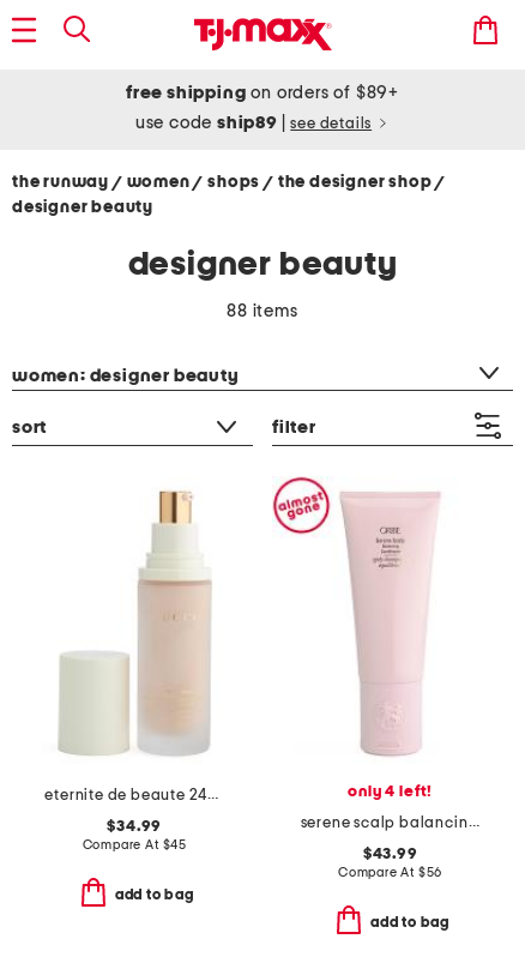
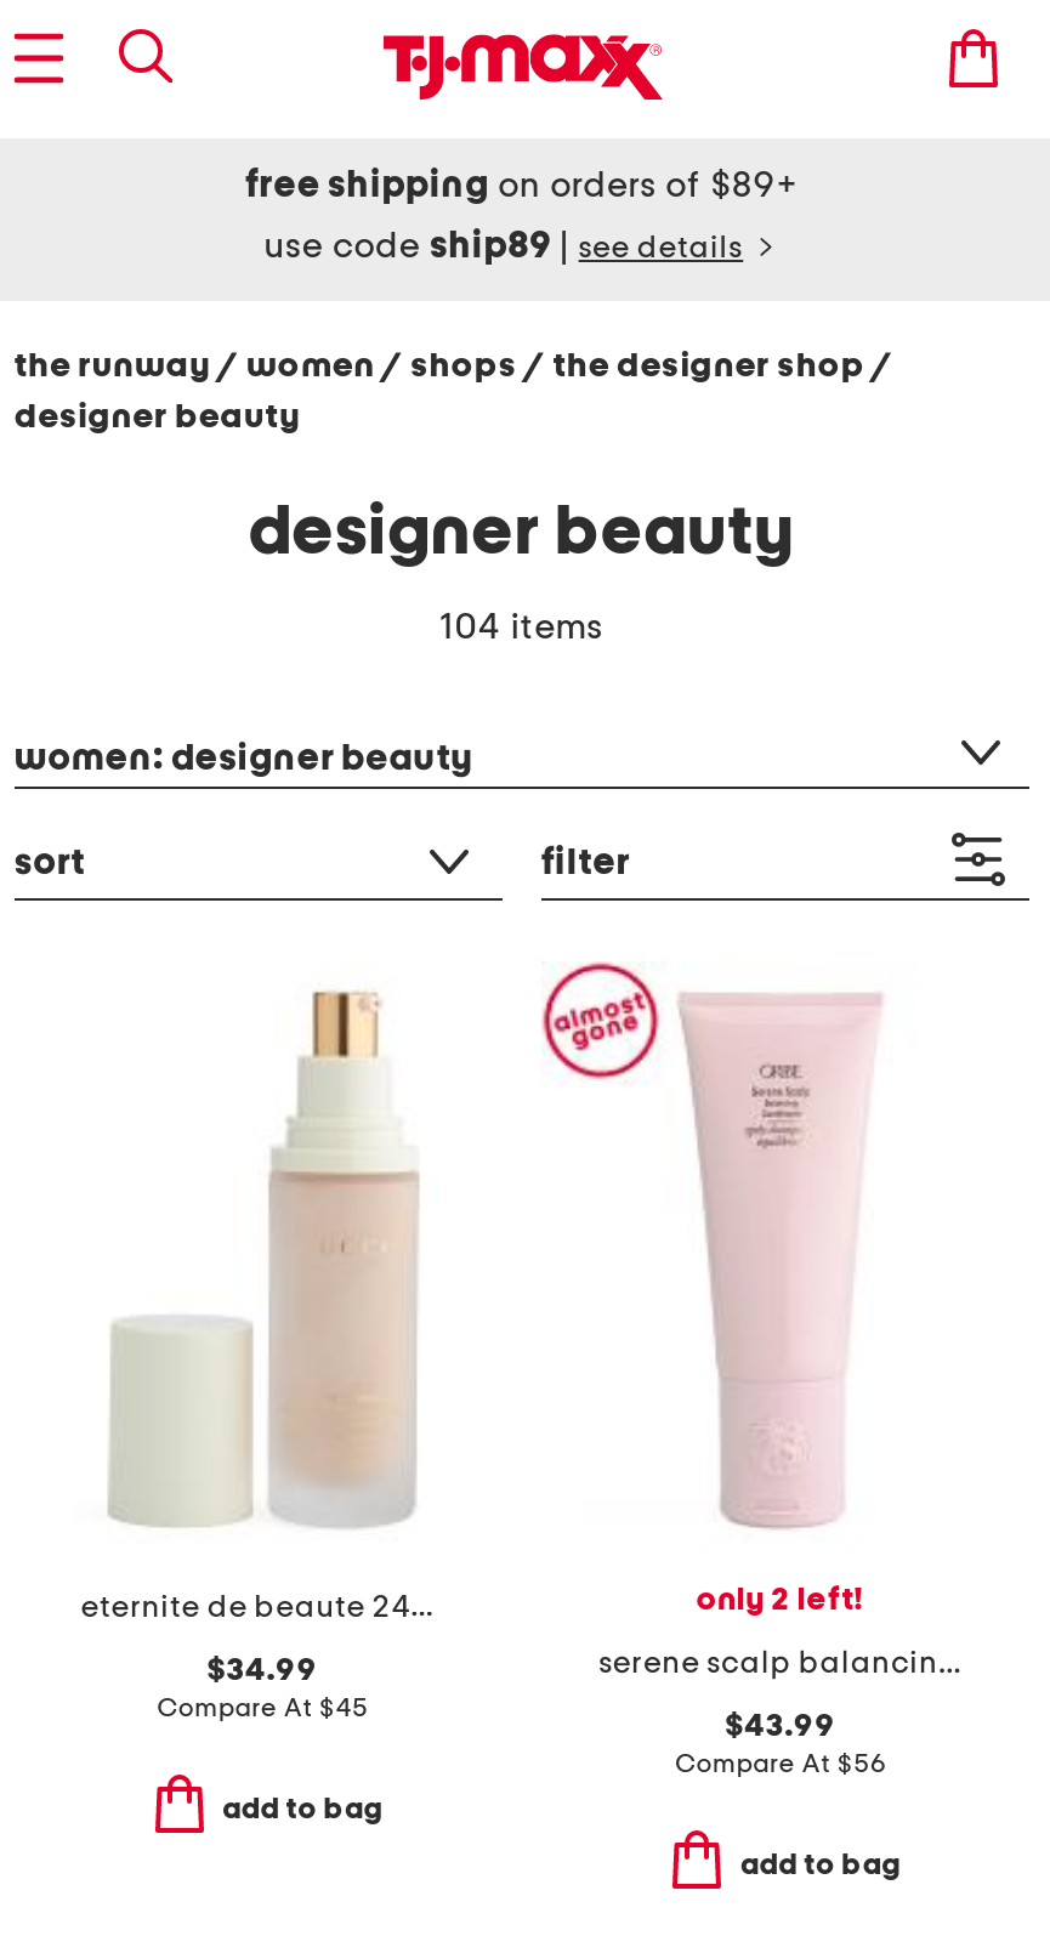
- 88 items
+ 104 items

- only 4 left!
+ only 2 left!
